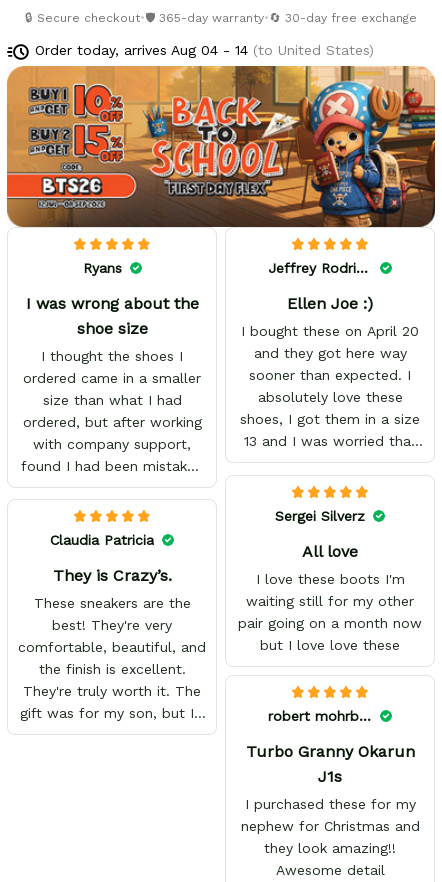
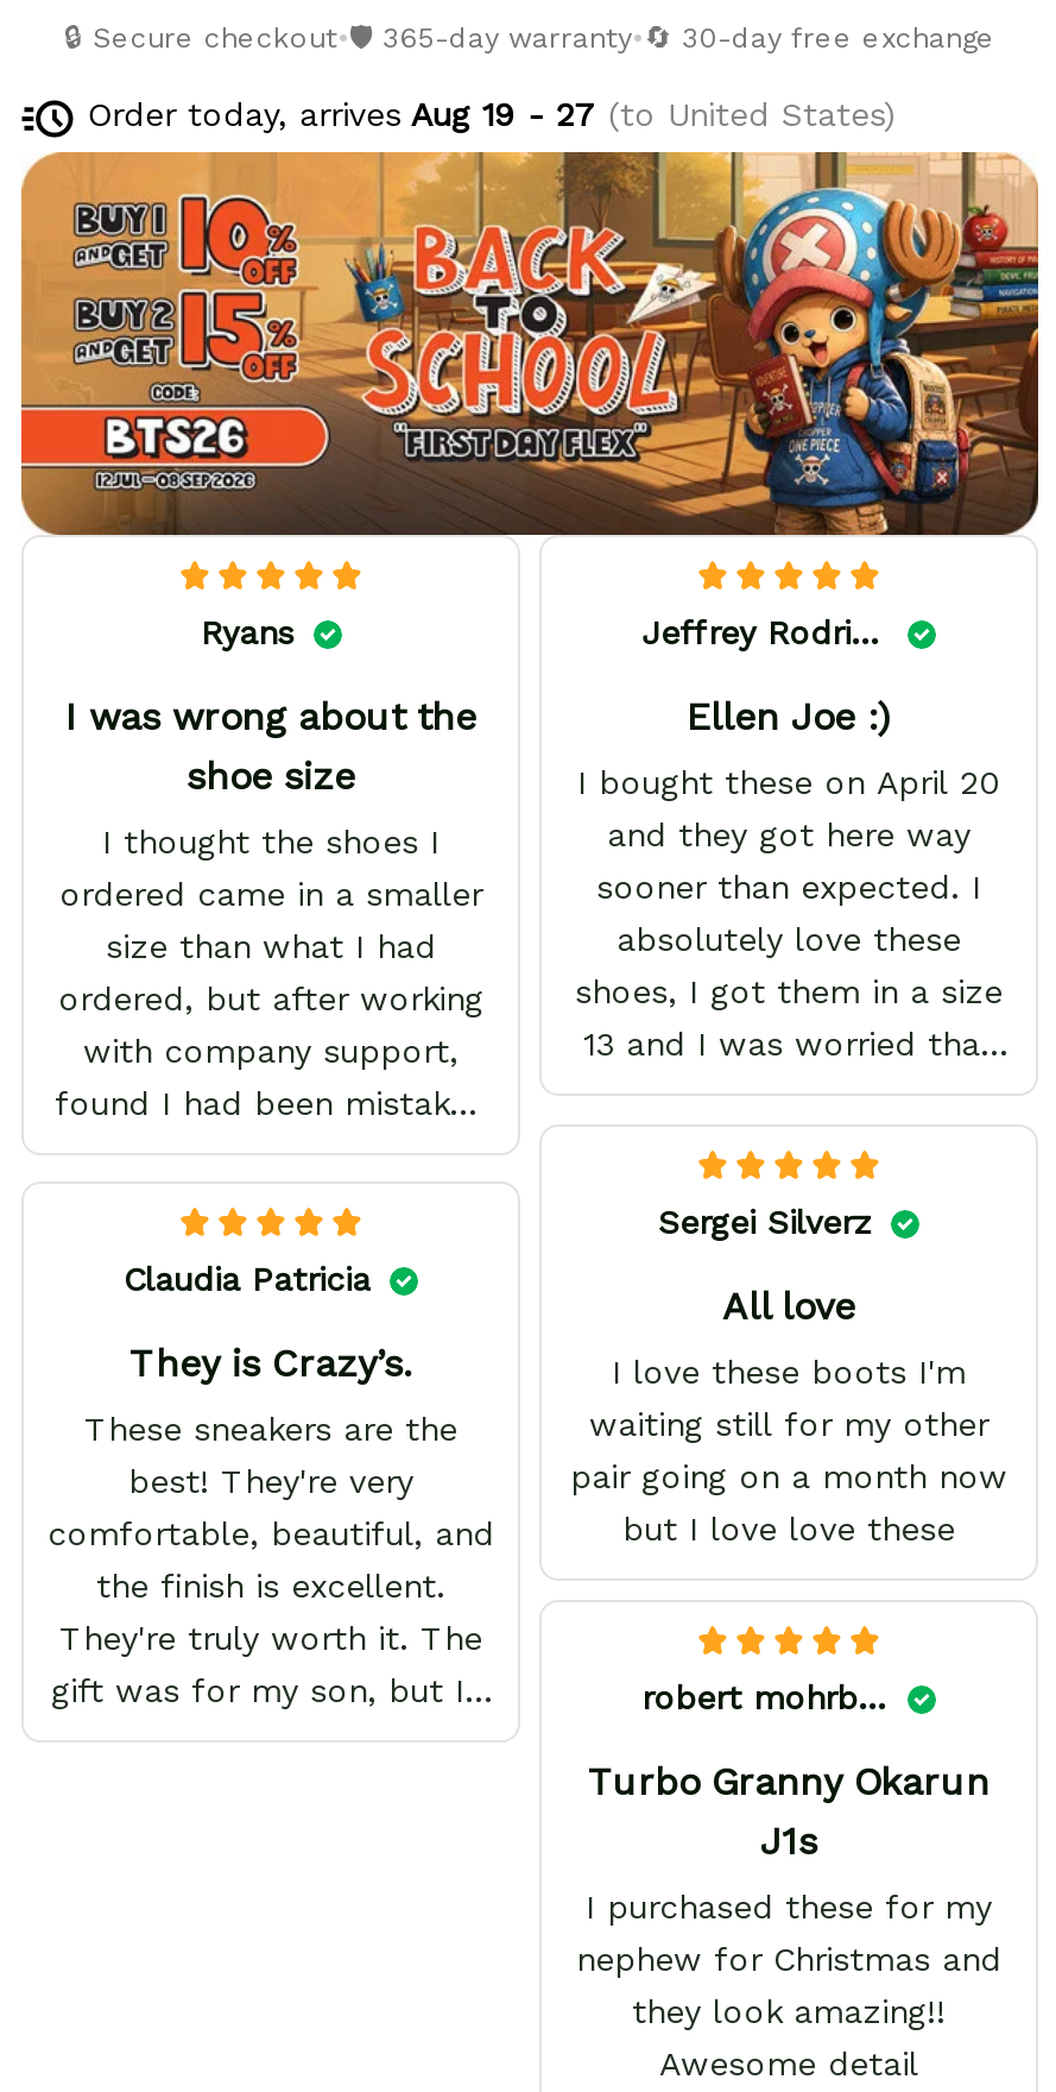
- Order today, arrives Aug 04 - 14 (to United States)
+ Order today, arrives Aug 19 - 27 (to United States)
